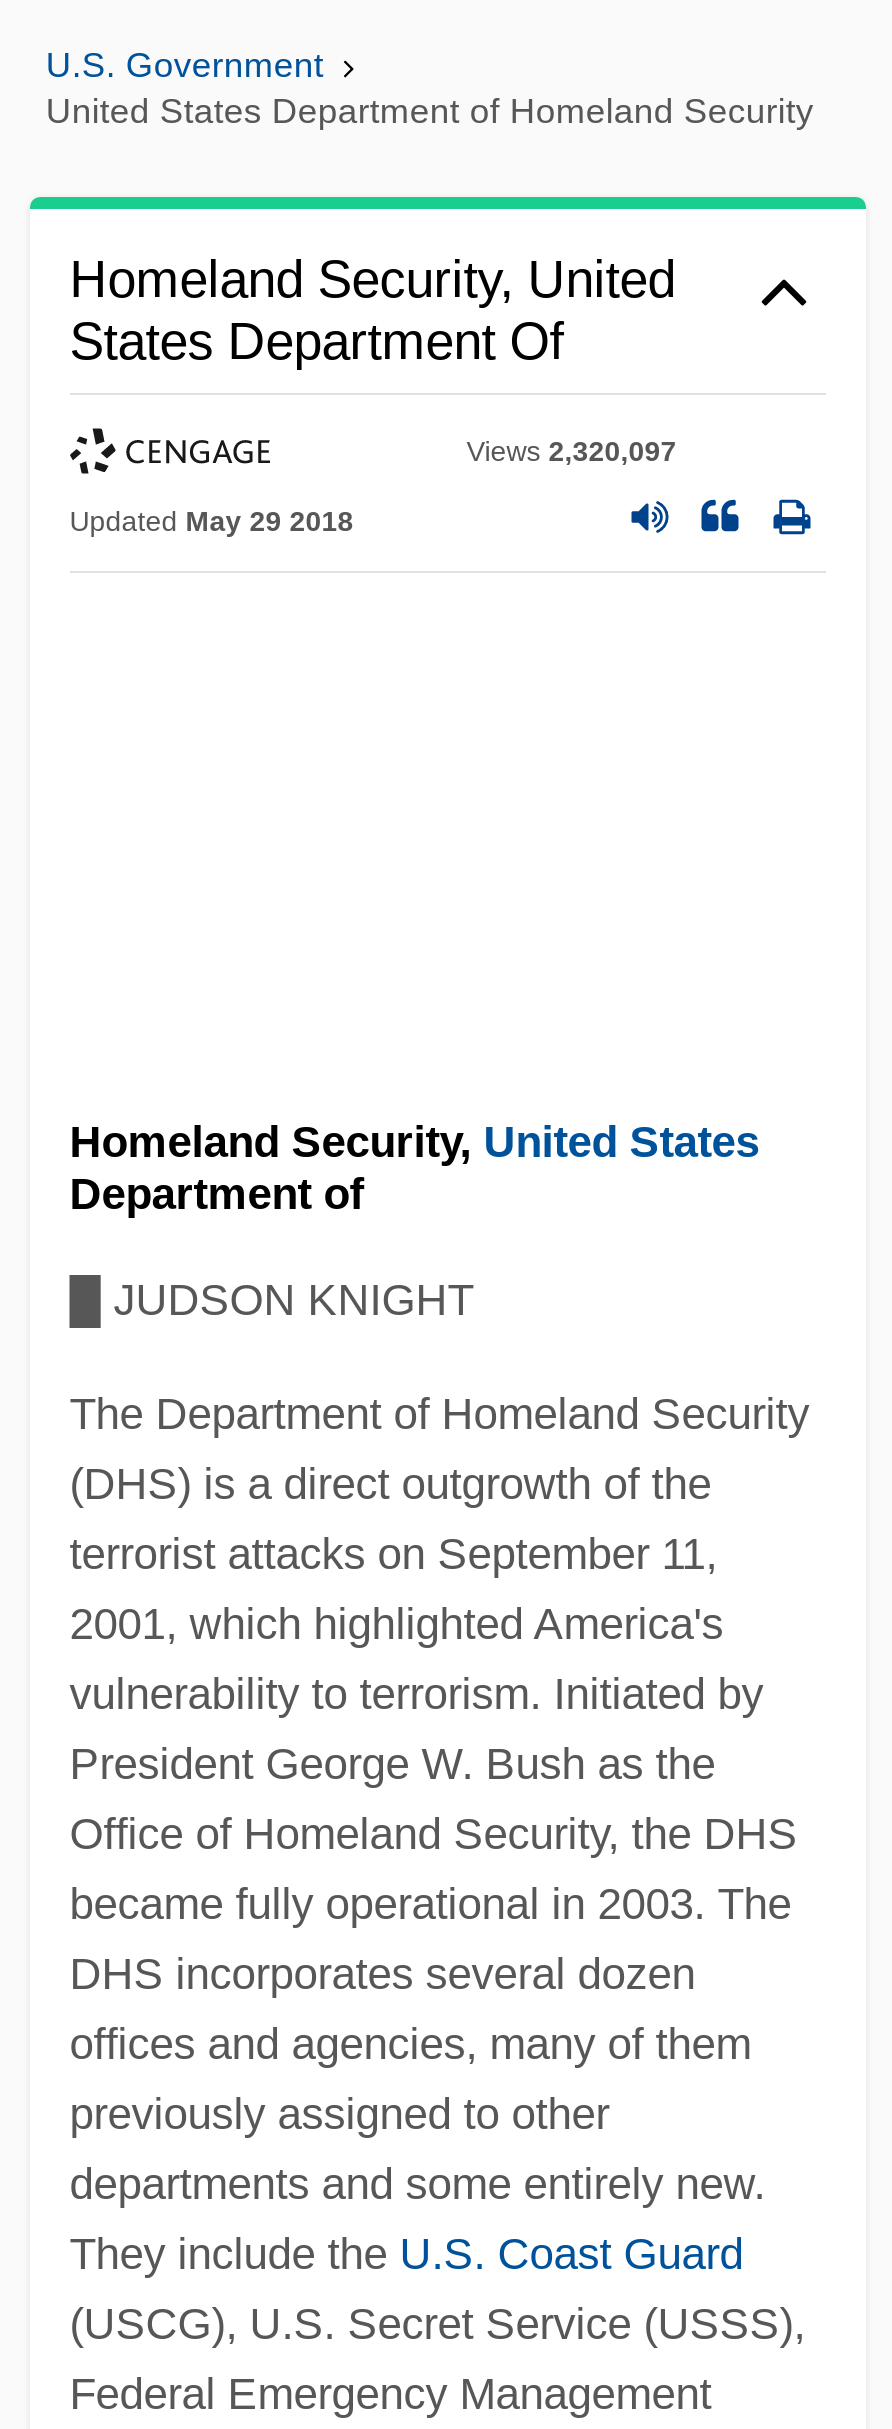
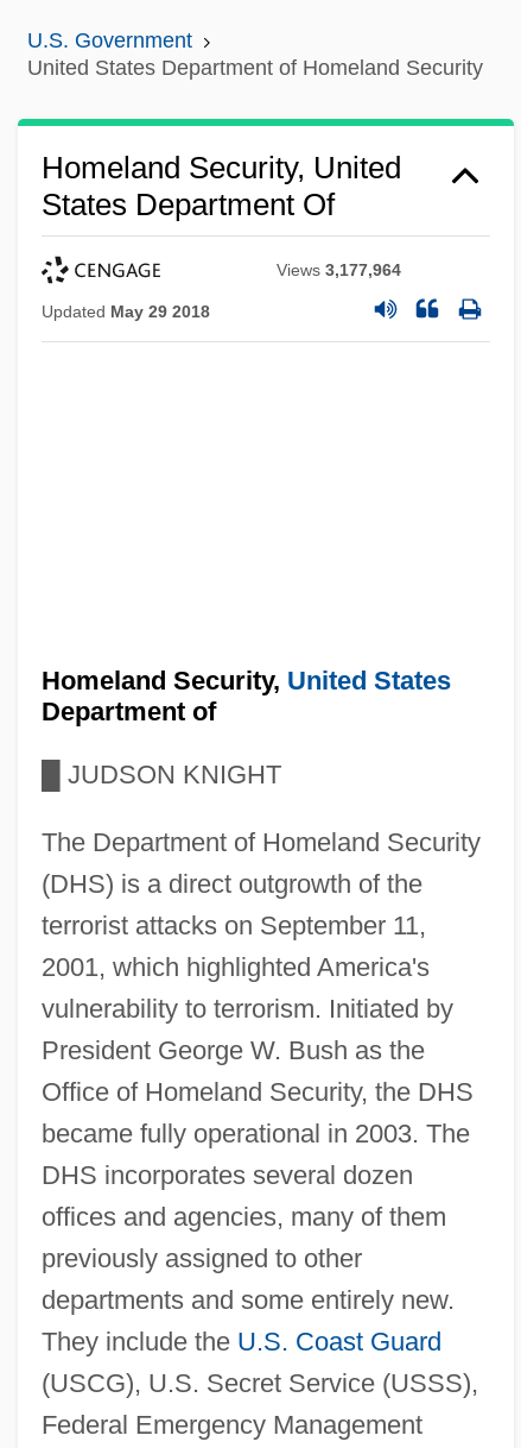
- Views 2,320,097
+ Views 3,177,964
